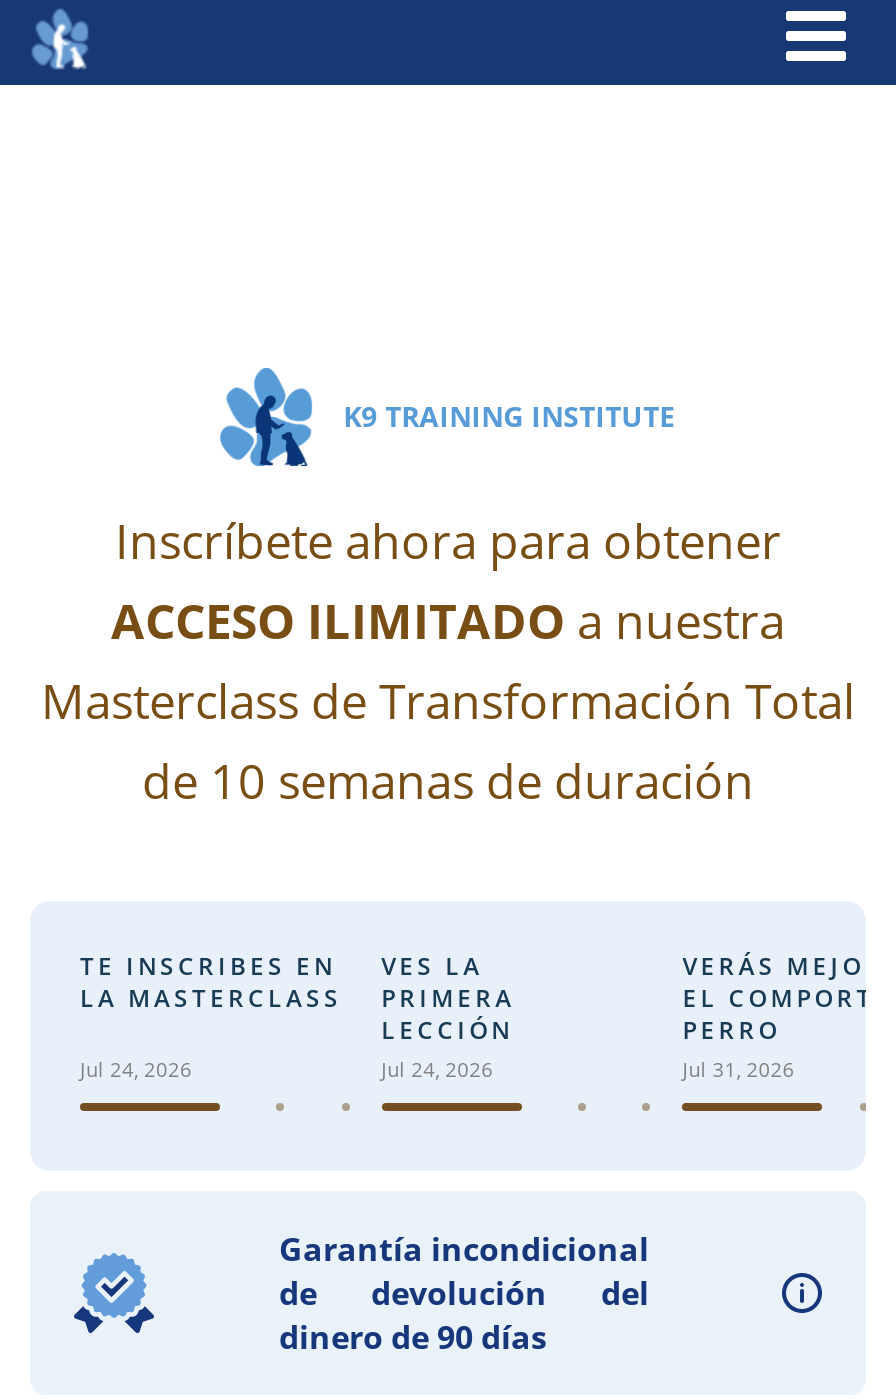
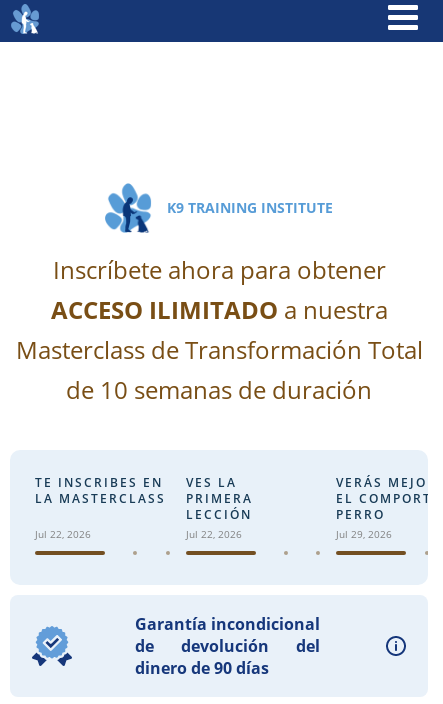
- Jul 24, 2026
+ Jul 22, 2026

- Jul 24, 2026
+ Jul 22, 2026

- Jul 31, 2026
+ Jul 29, 2026
